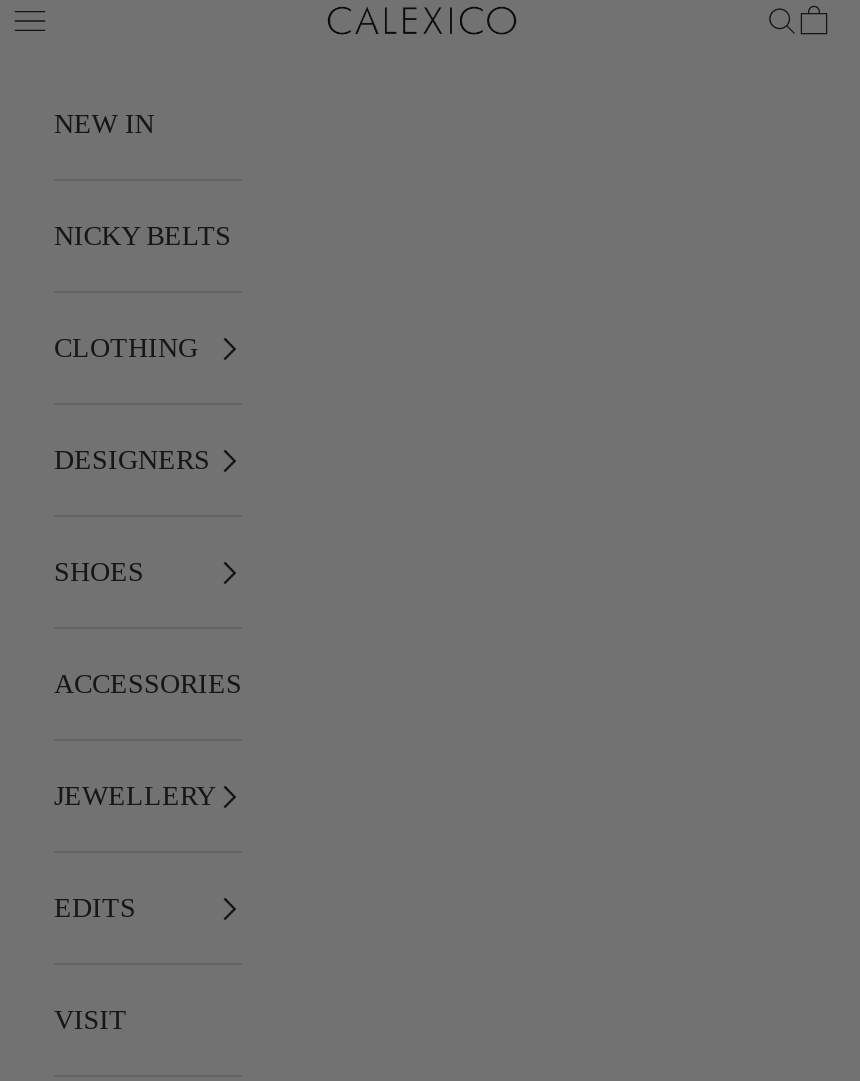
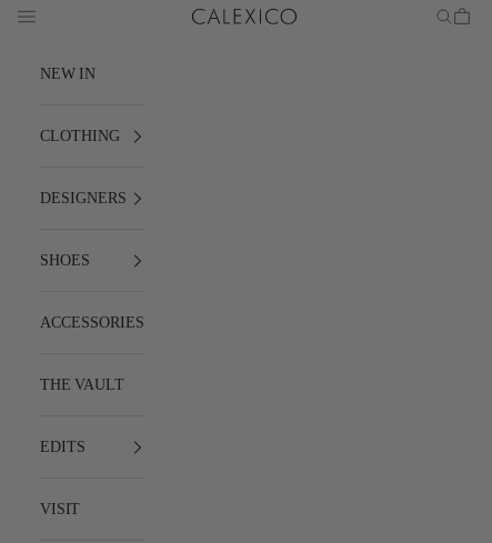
- NICKY BELTS

- JEWELLERY
+ THE VAULT
